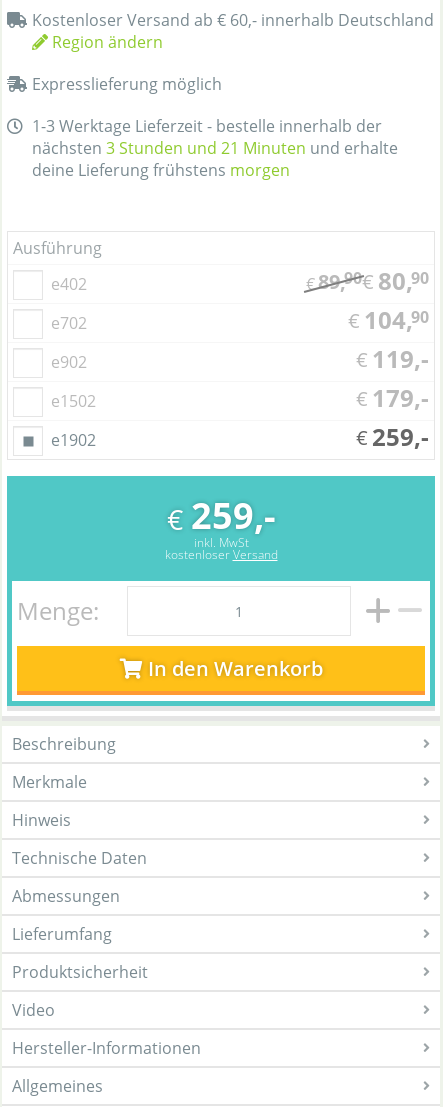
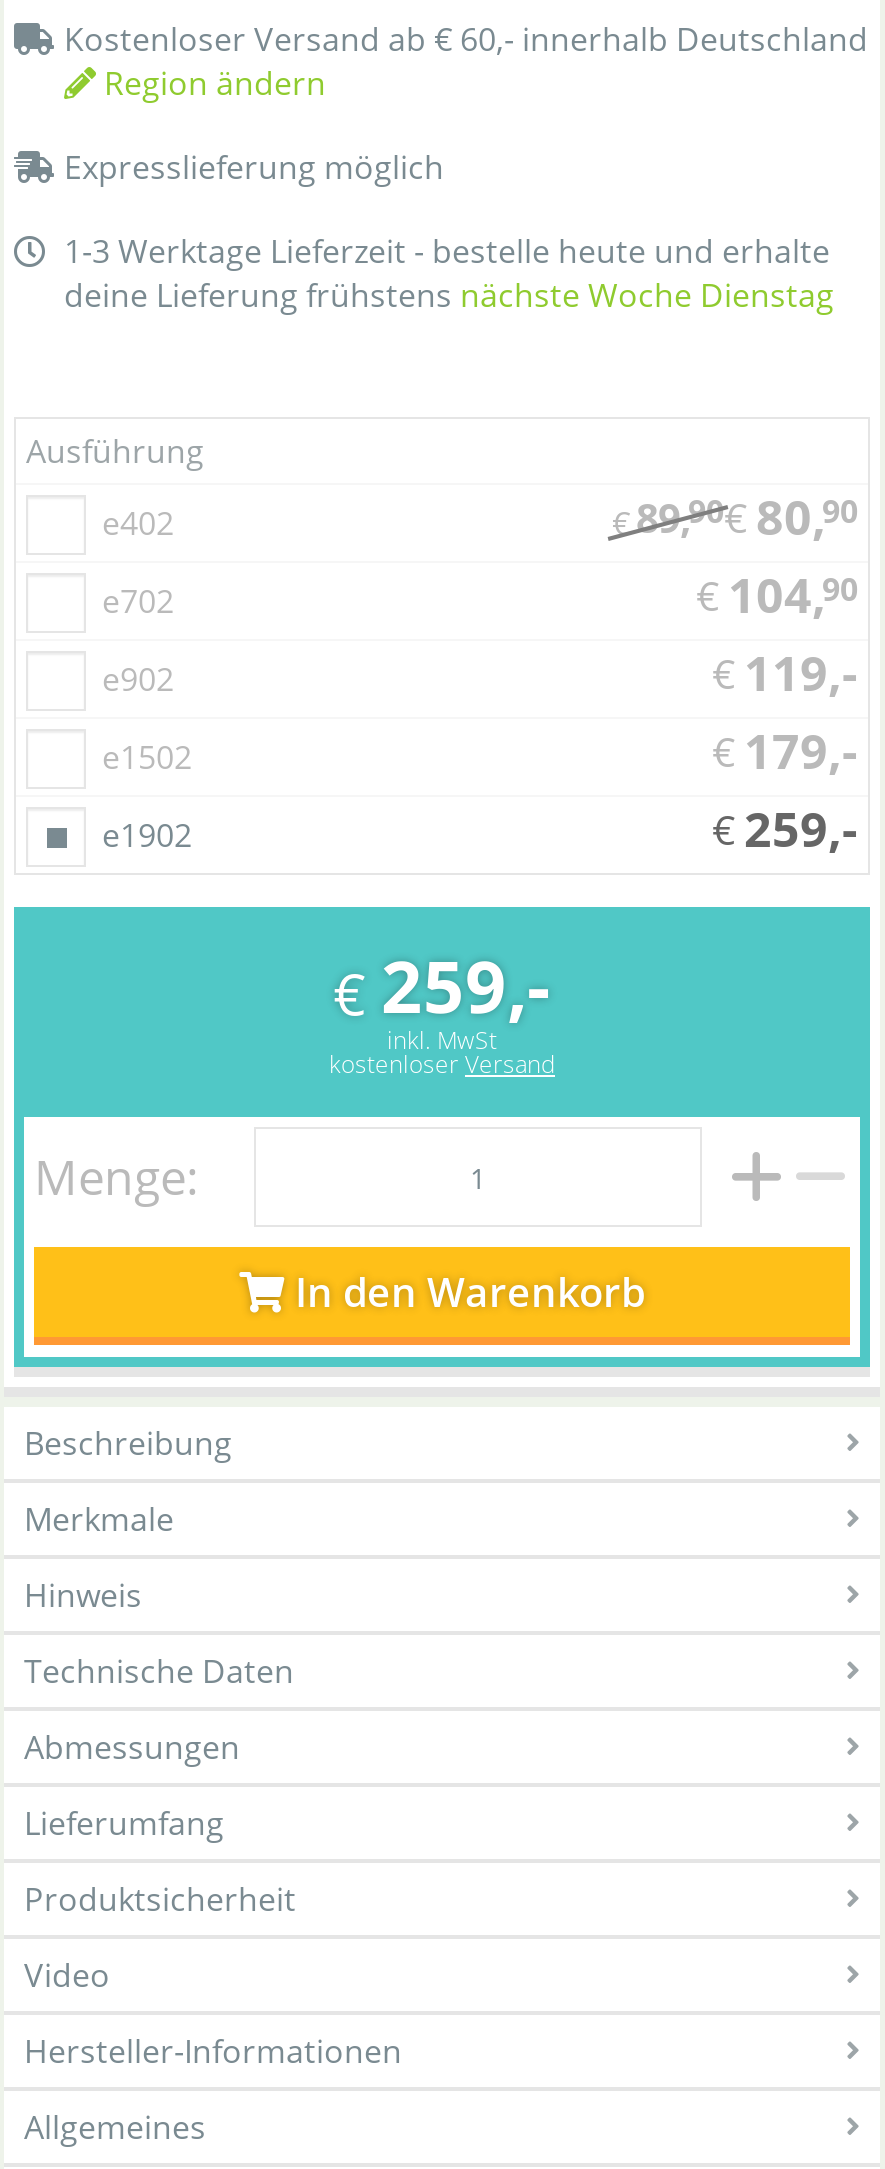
- 1-3 Werktage Lieferzeit - bestelle innerhalb der
- nächsten 3 Stunden und 21 Minuten und erhalte
- deine Lieferung frühstens morgen
+ 1-3 Werktage Lieferzeit - bestelle heute und erhalte
+ deine Lieferung frühstens nächste Woche Dienstag
